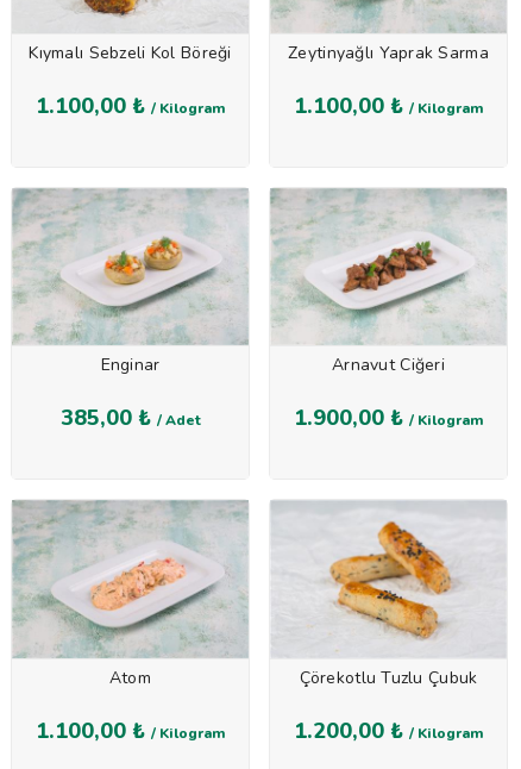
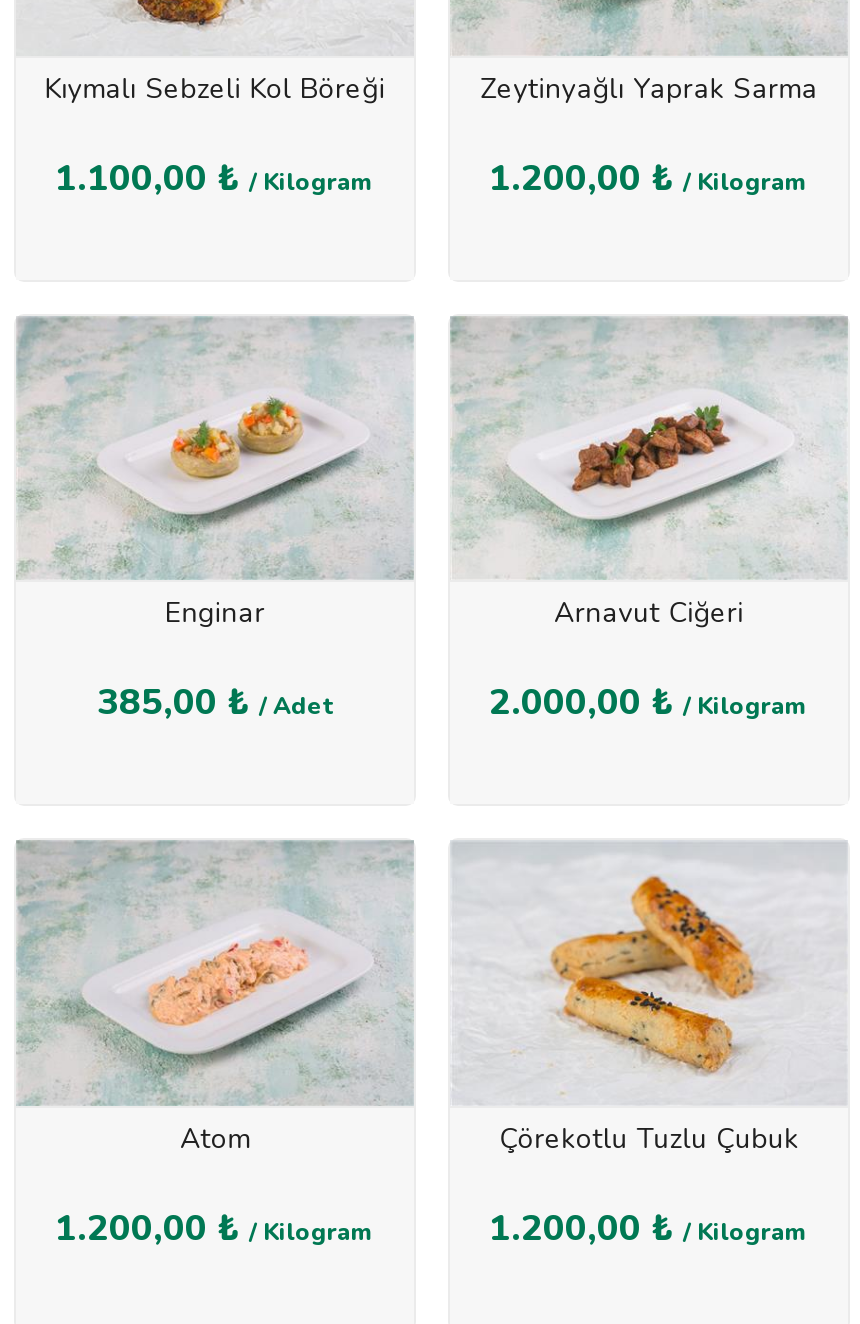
- 1.100,00 ₺ / Kilogram
+ 1.200,00 ₺ / Kilogram

- 1.900,00 ₺ / Kilogram
+ 2.000,00 ₺ / Kilogram

- 1.100,00 ₺ / Kilogram
+ 1.200,00 ₺ / Kilogram
